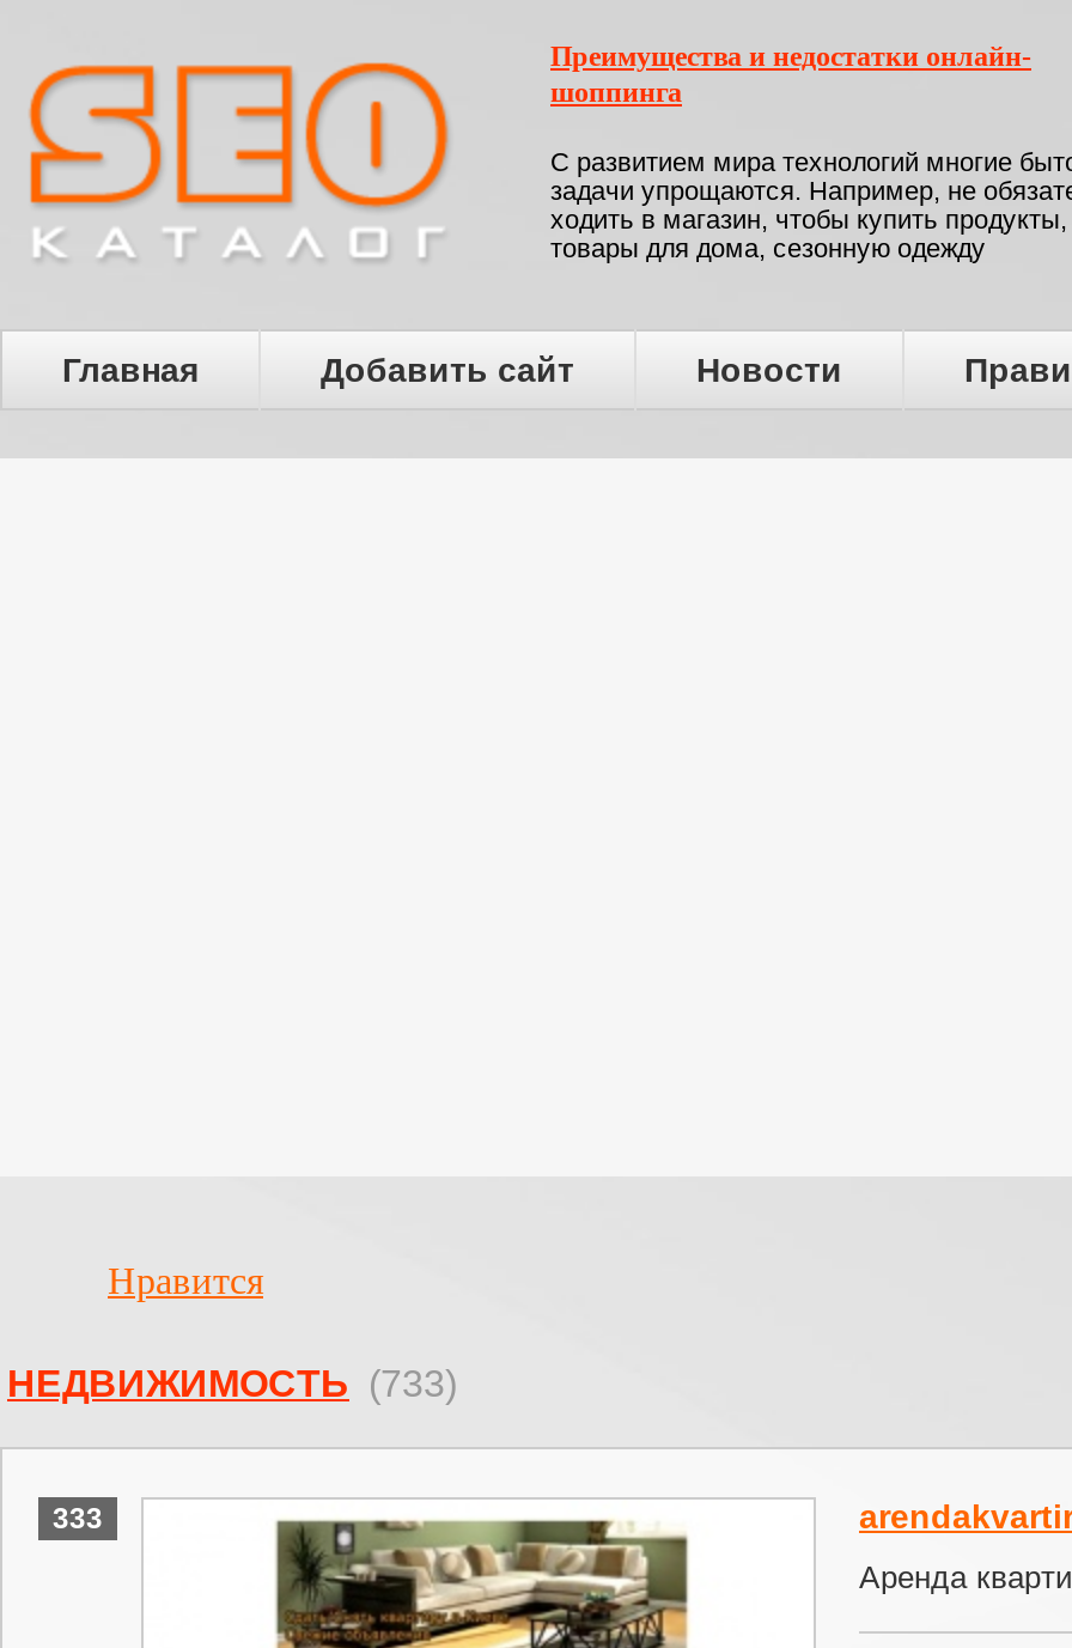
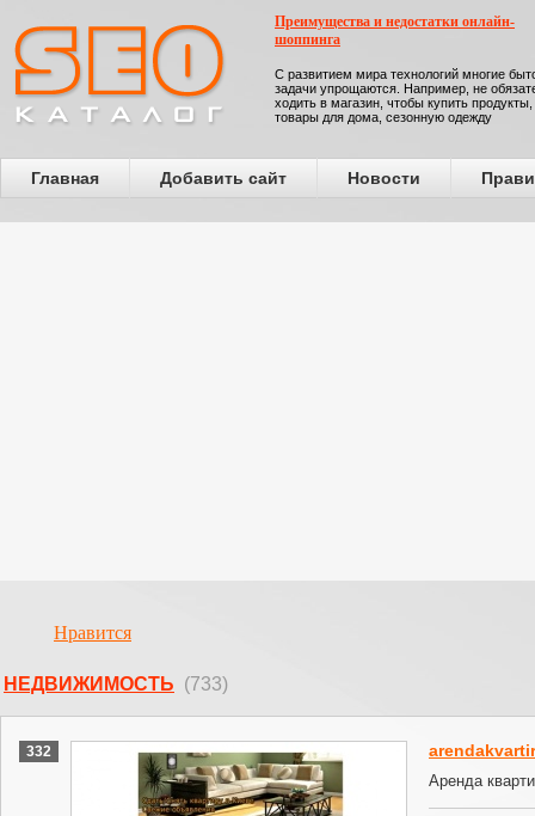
- 333
+ 332
